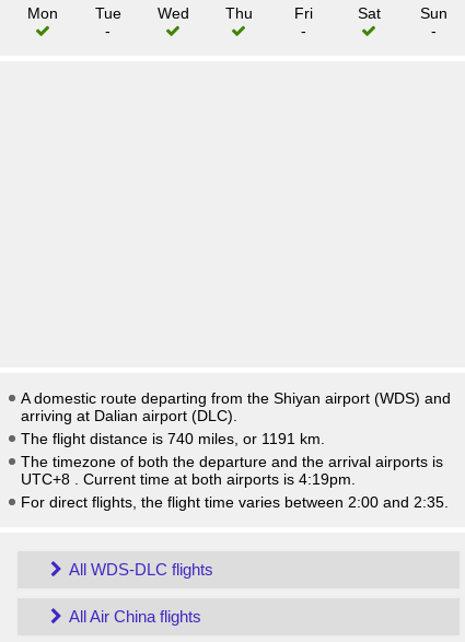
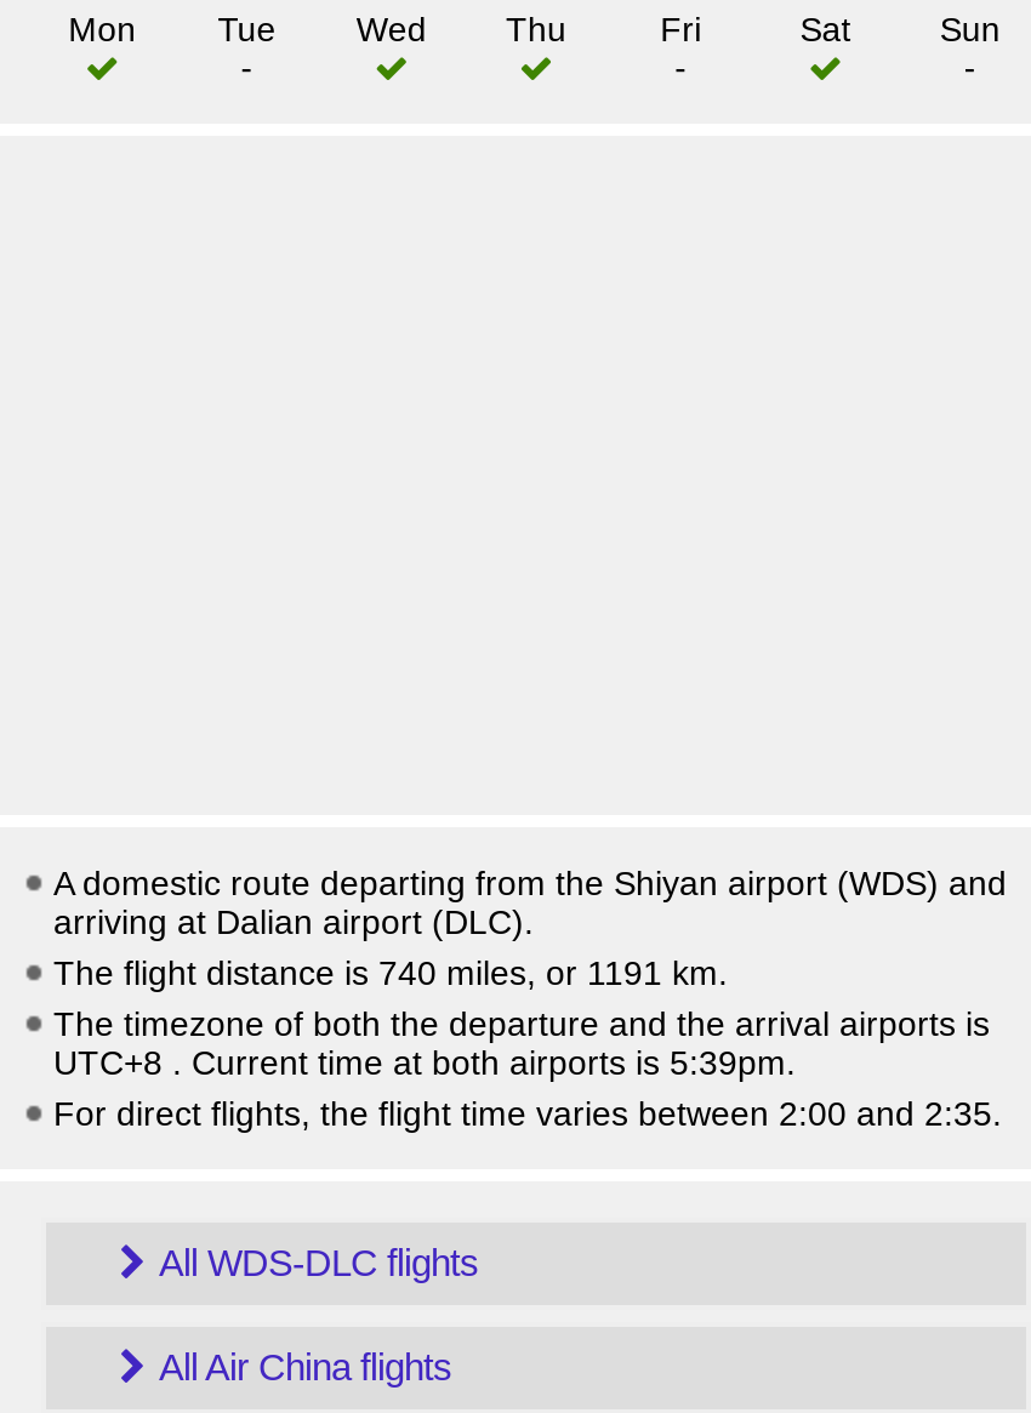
- UTC+8. Current time at both airports is 4:19pm.
+ UTC+8. Current time at both airports is 5:39pm.
